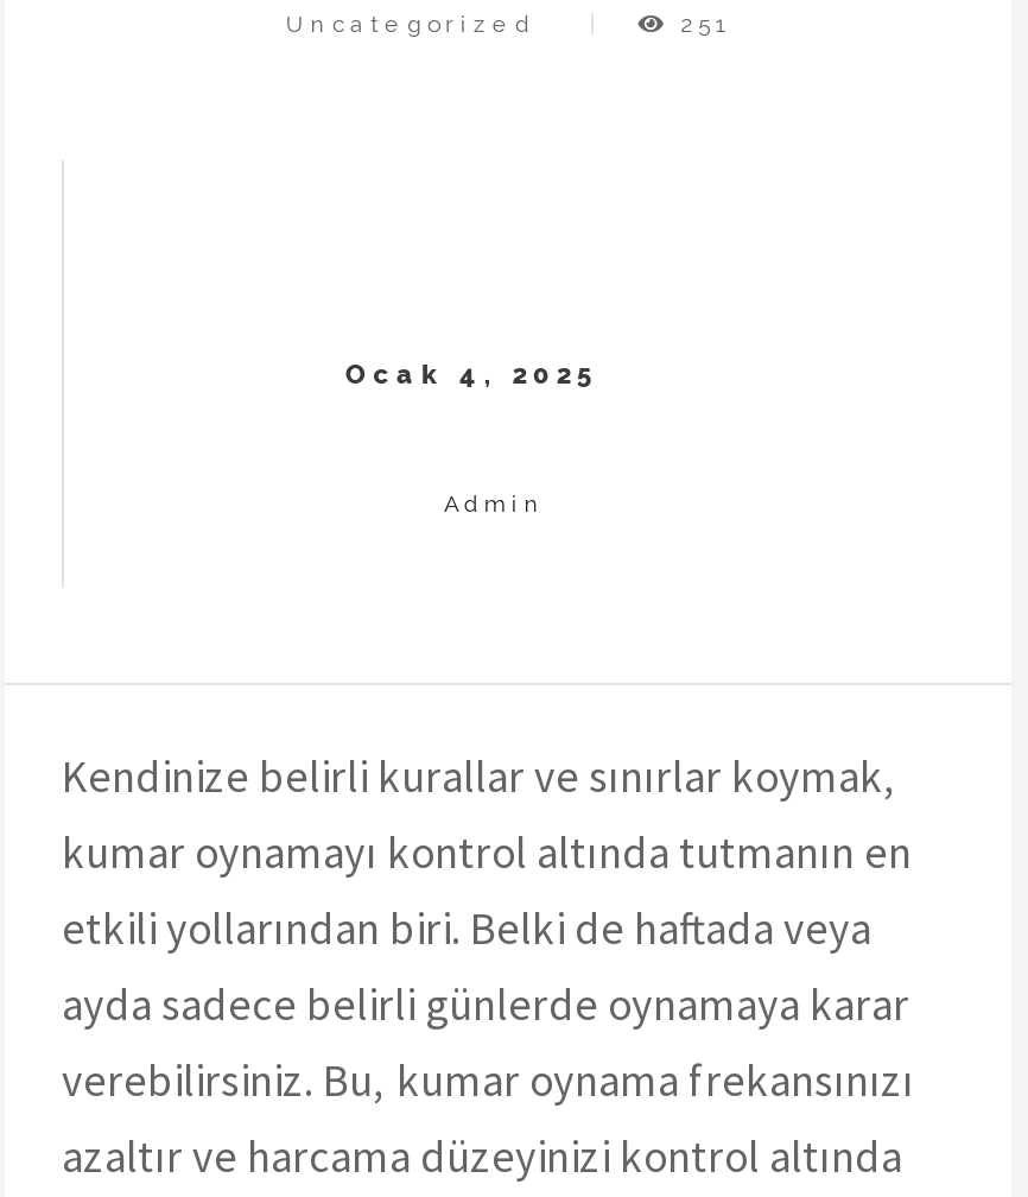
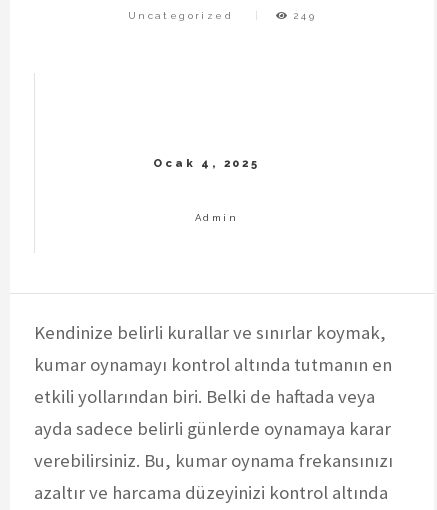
- 251
+ 249
